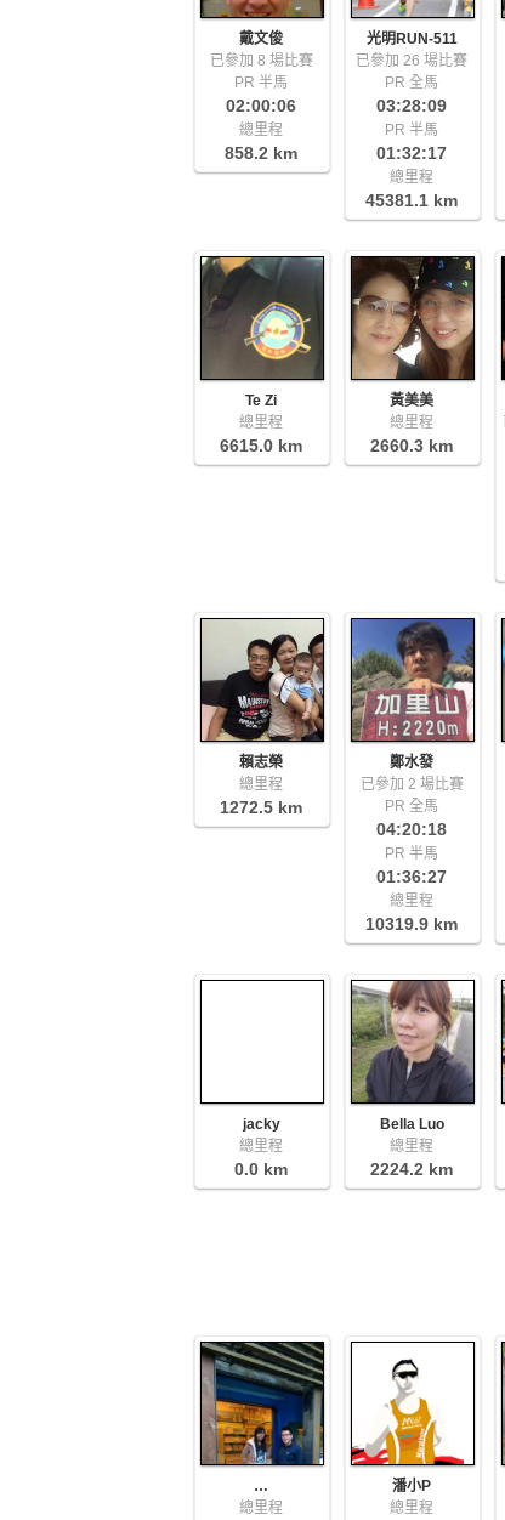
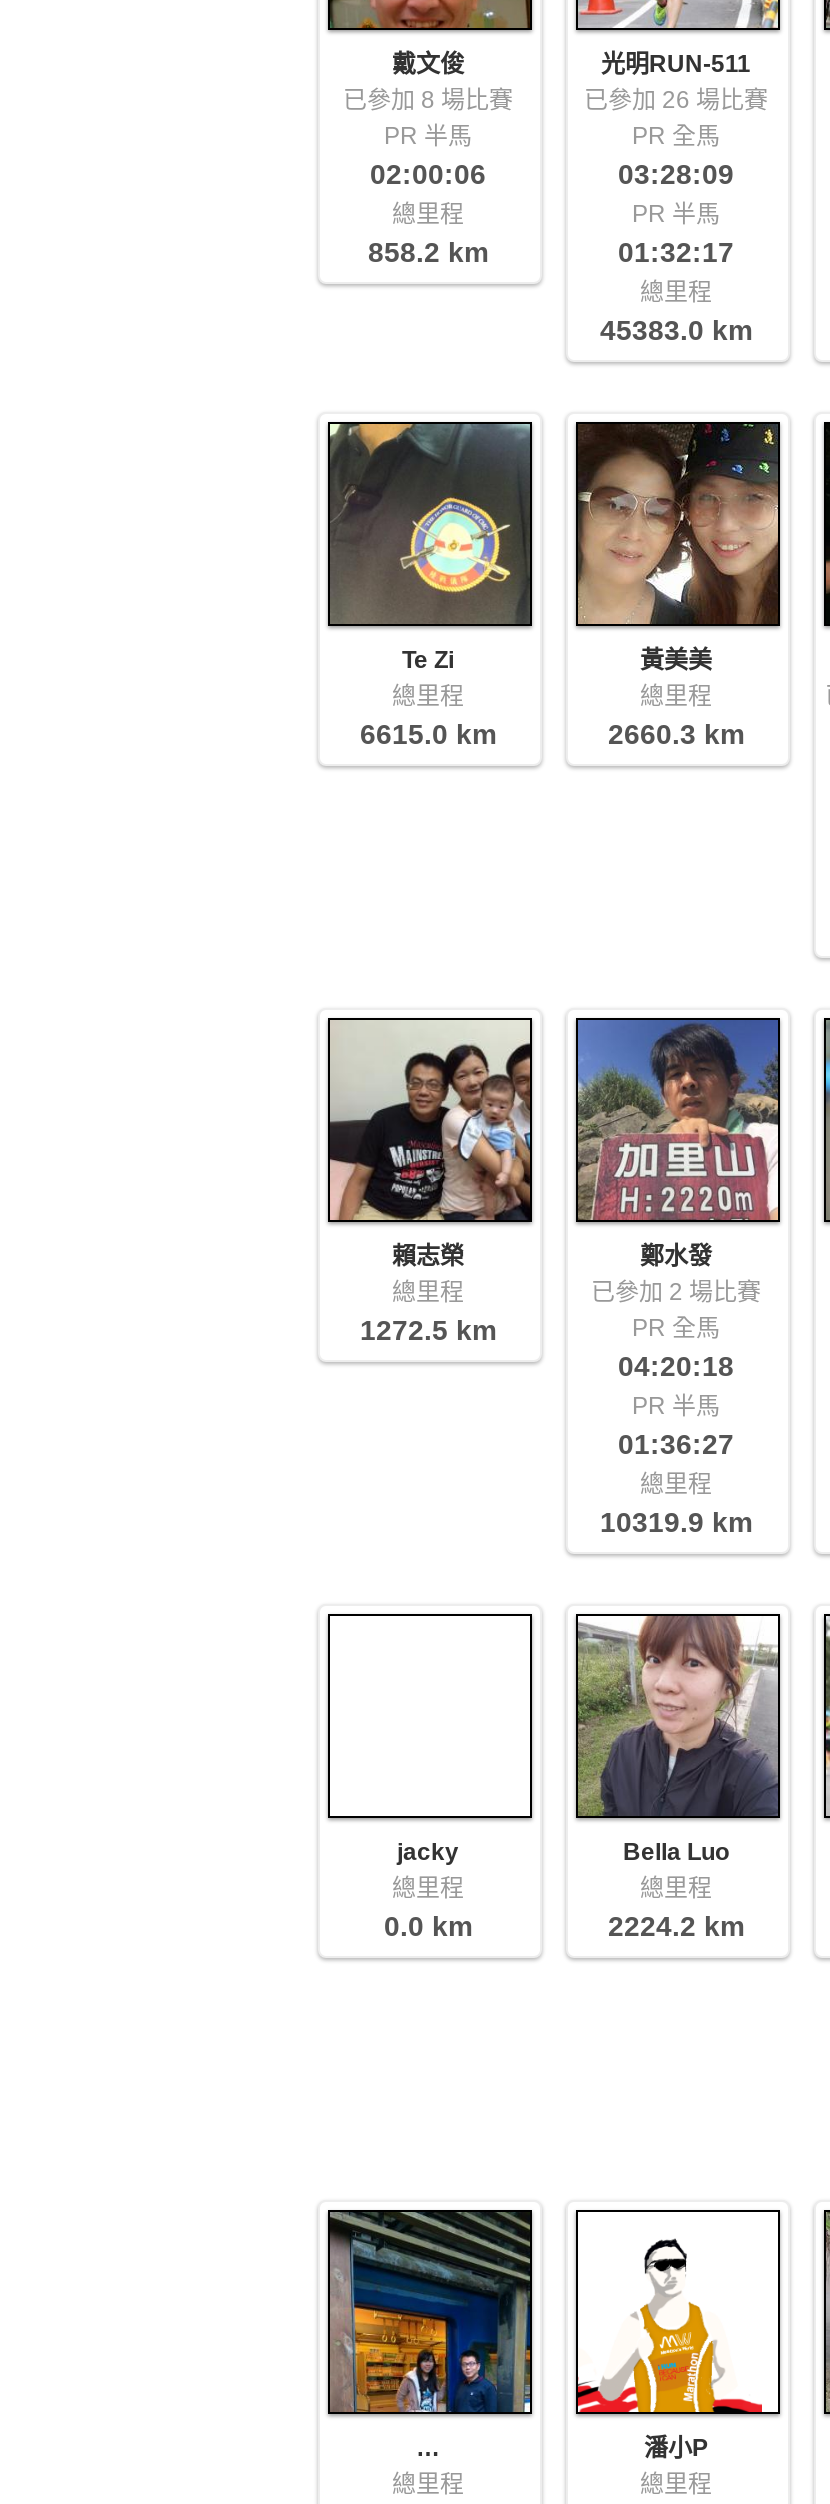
- 45381.1 km
+ 45383.0 km
